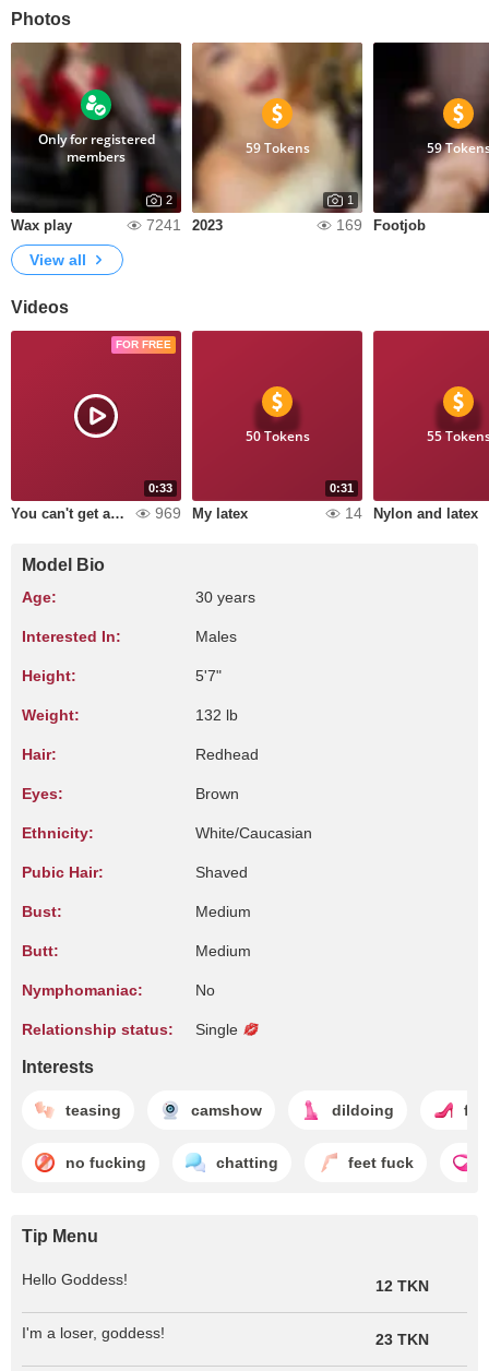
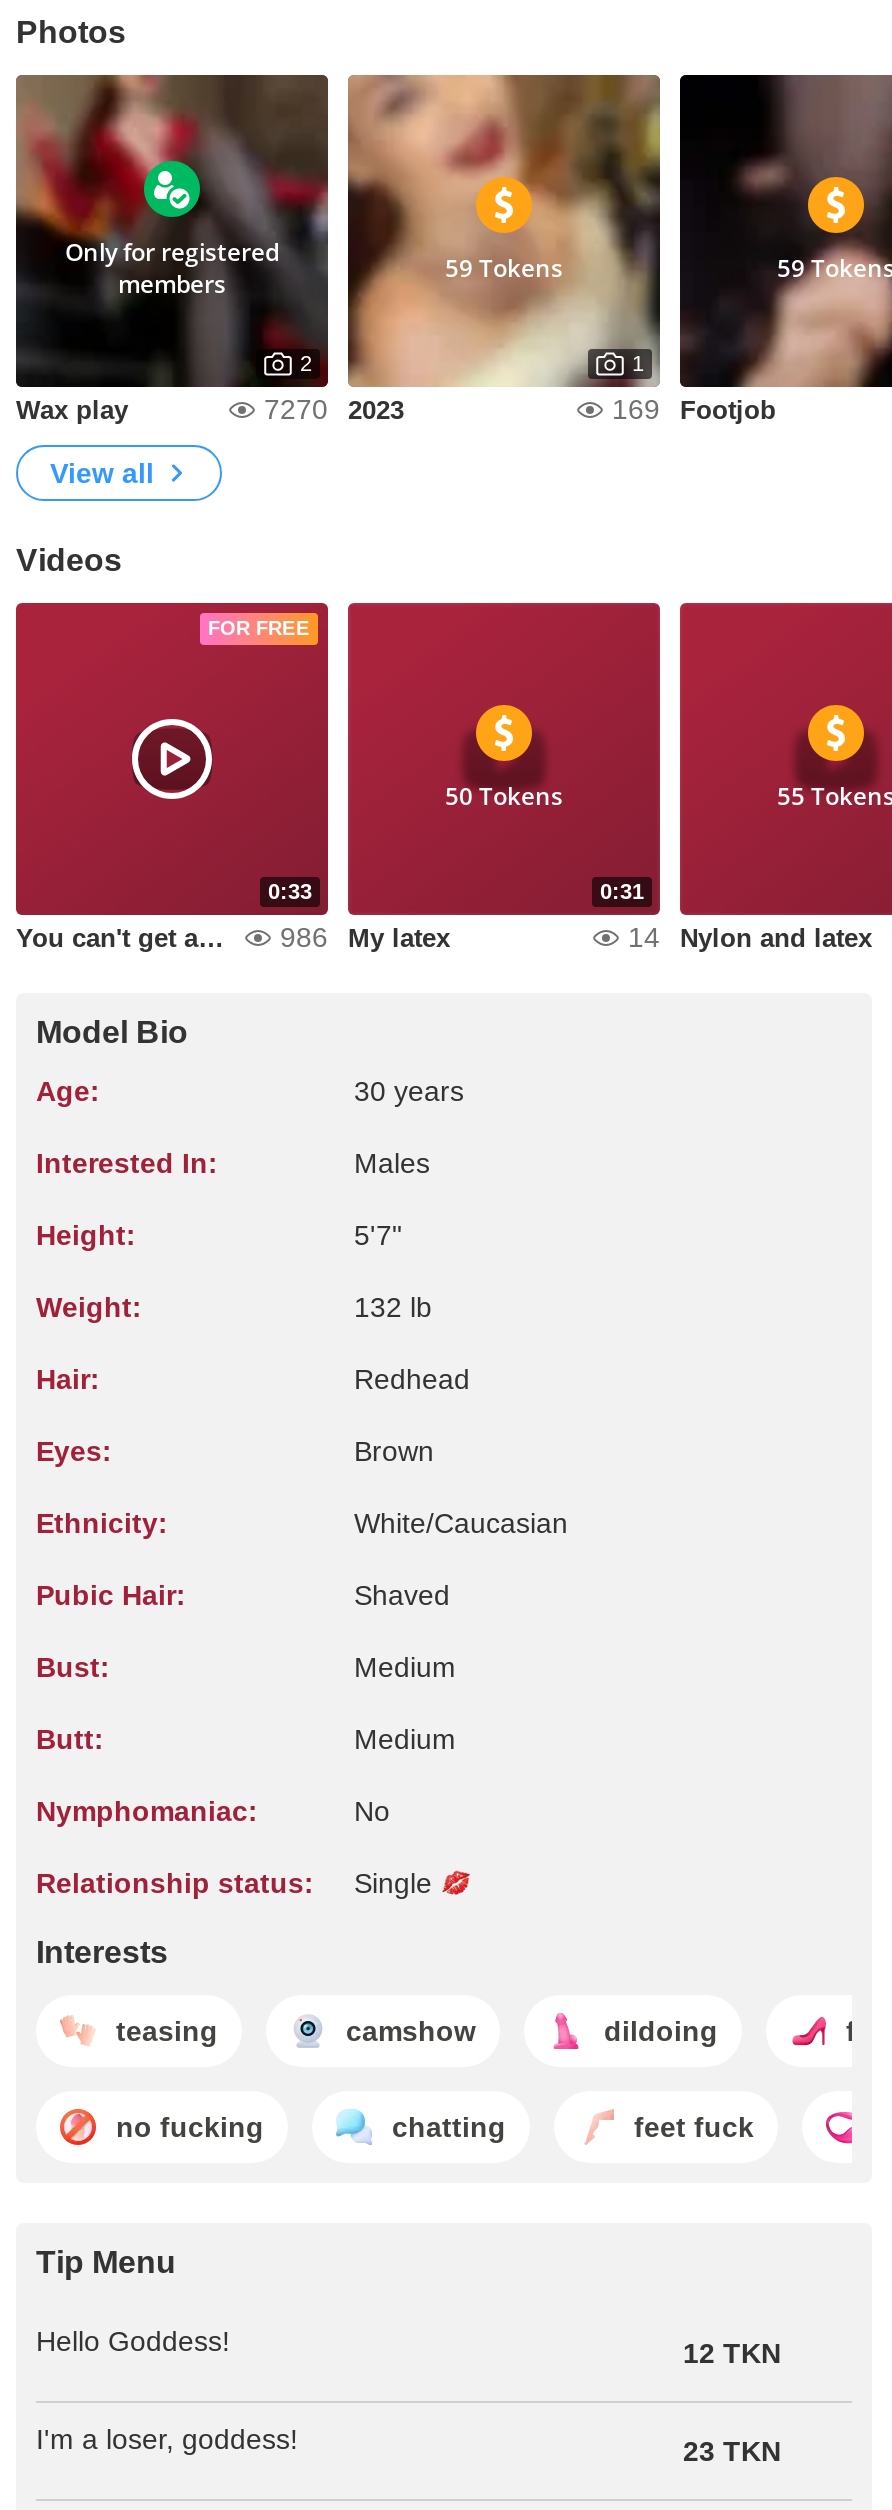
- 7241 2023
+ 7270 2023

- 969
+ 986
